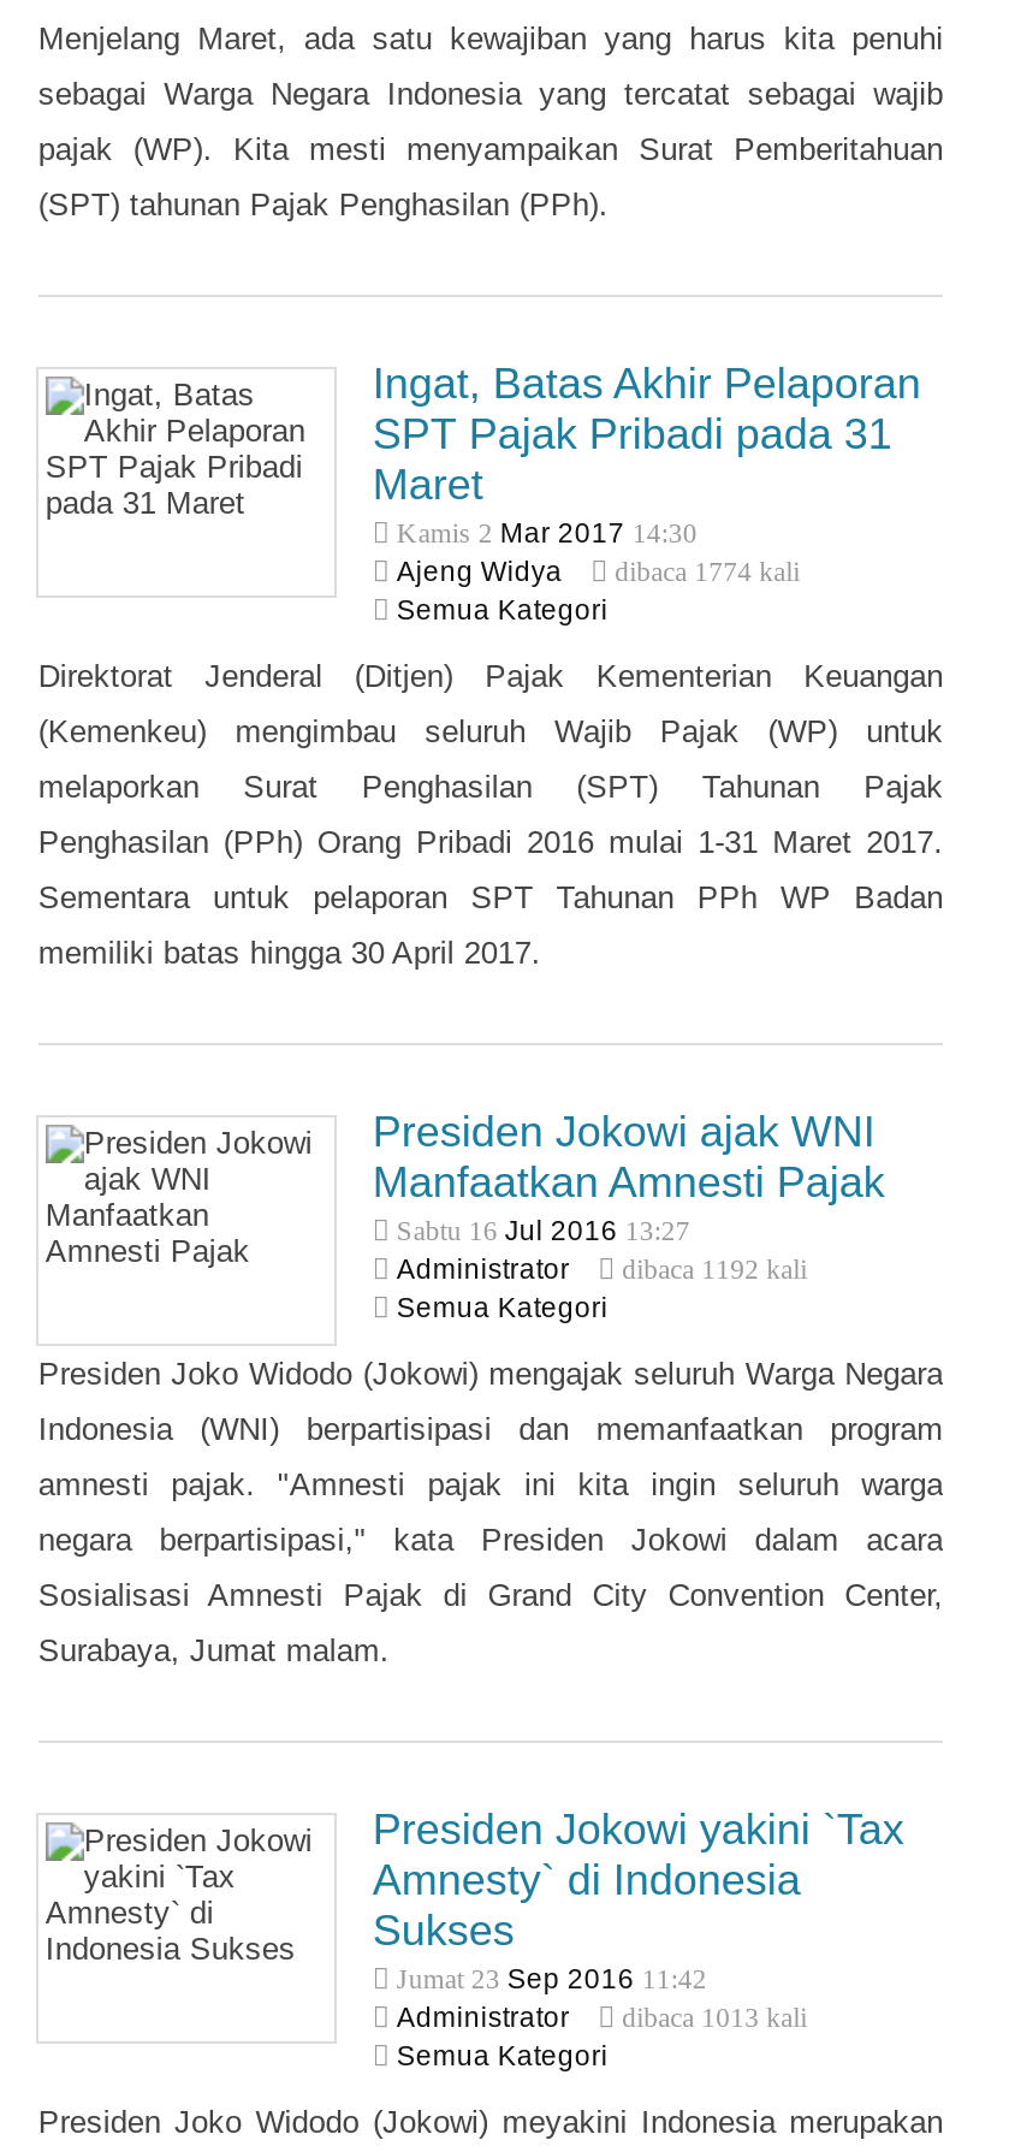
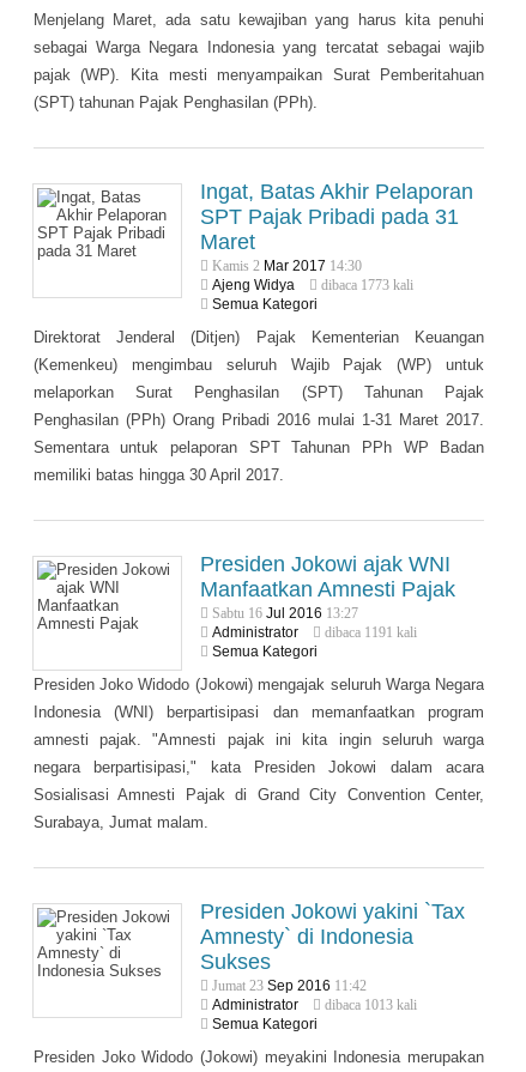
- Ajeng Widya dibaca 1774 kali
+ Ajeng Widya dibaca 1773 kali

- Administrator dibaca 1192 kali
+ Administrator dibaca 1191 kali
